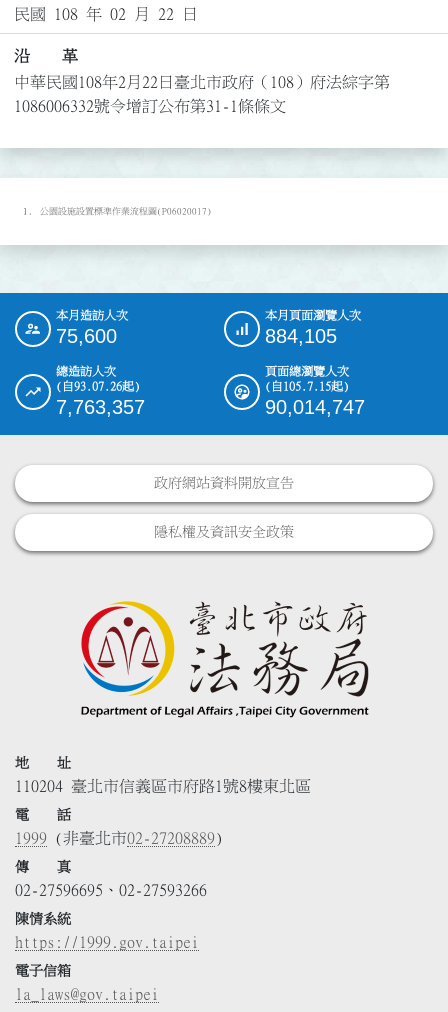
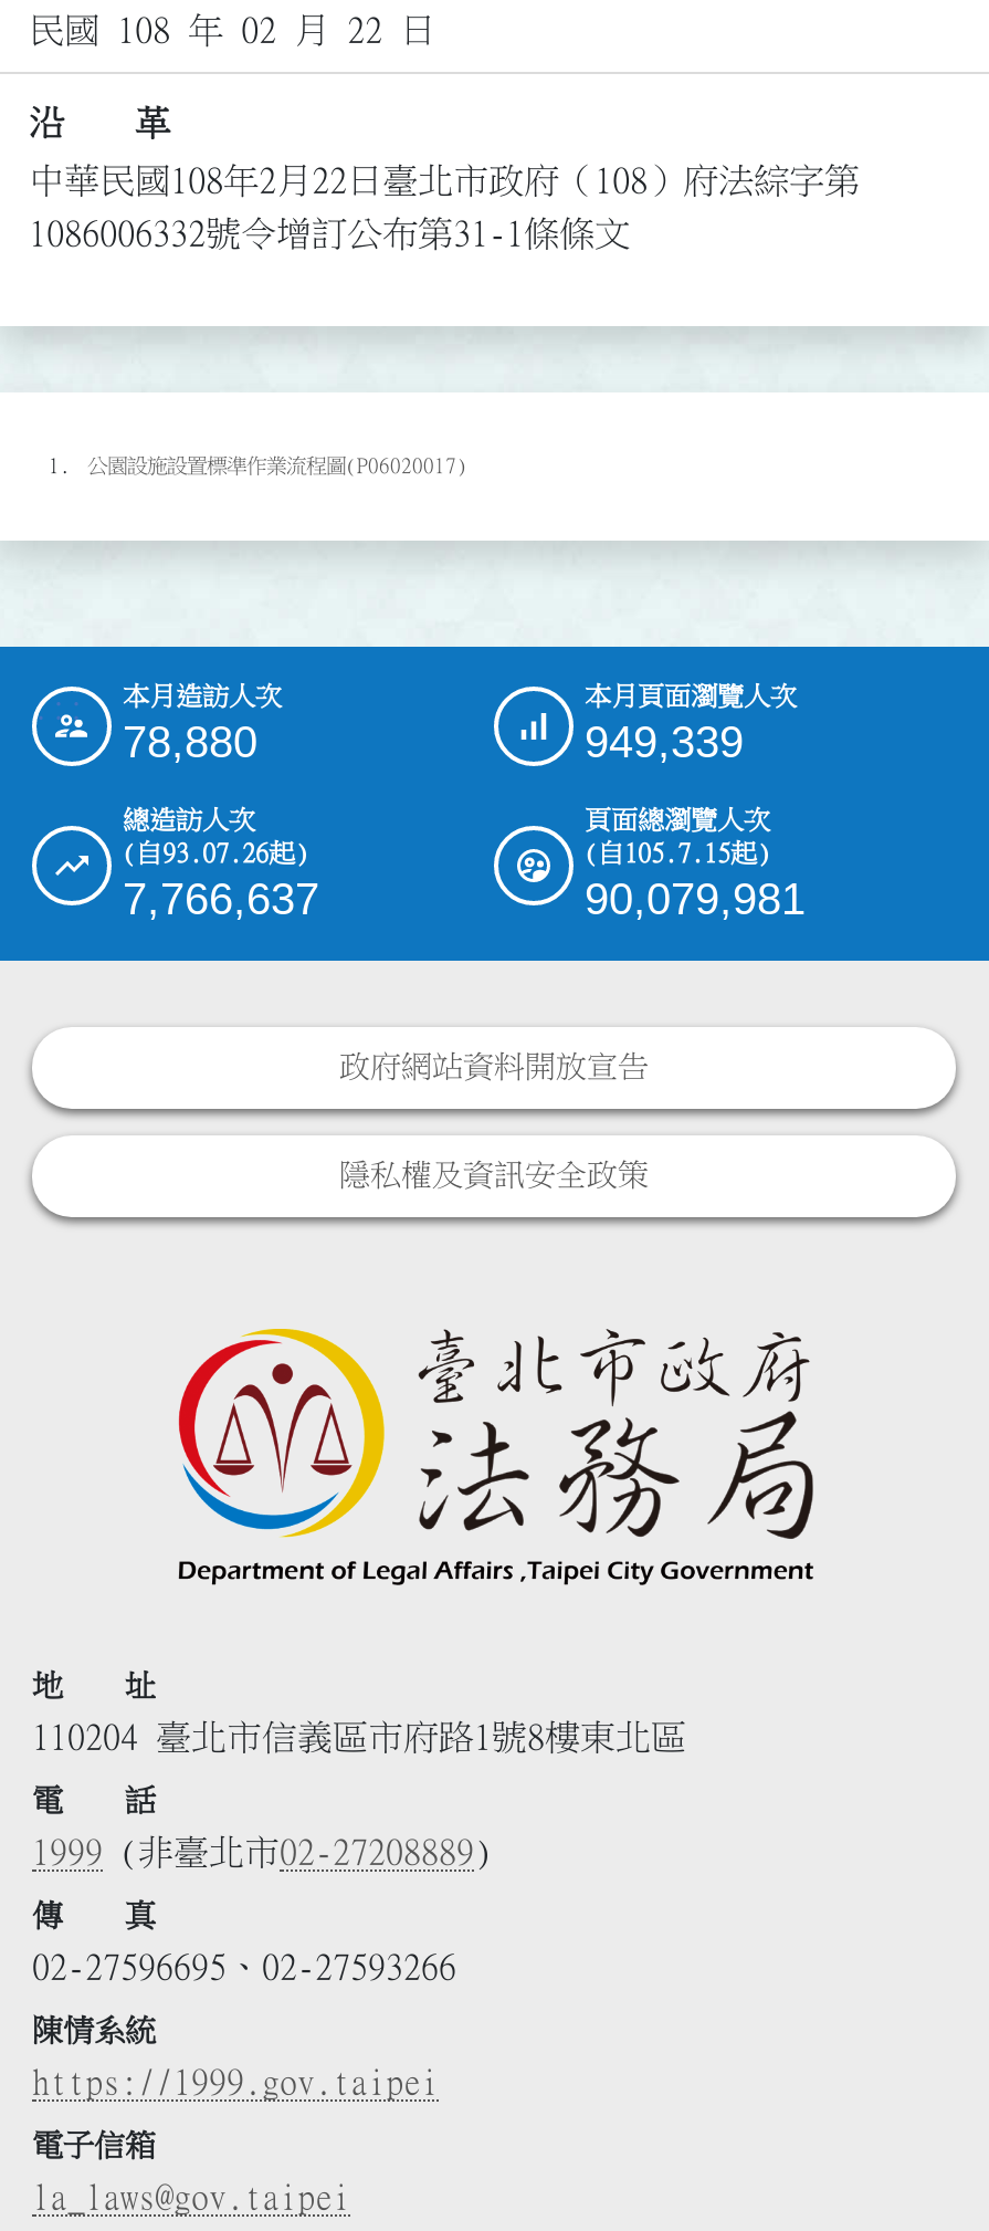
- 75,600
+ 78,880

- 884,105
+ 949,339

- 7,763,357
+ 7,766,637

- 90,014,747
+ 90,079,981
